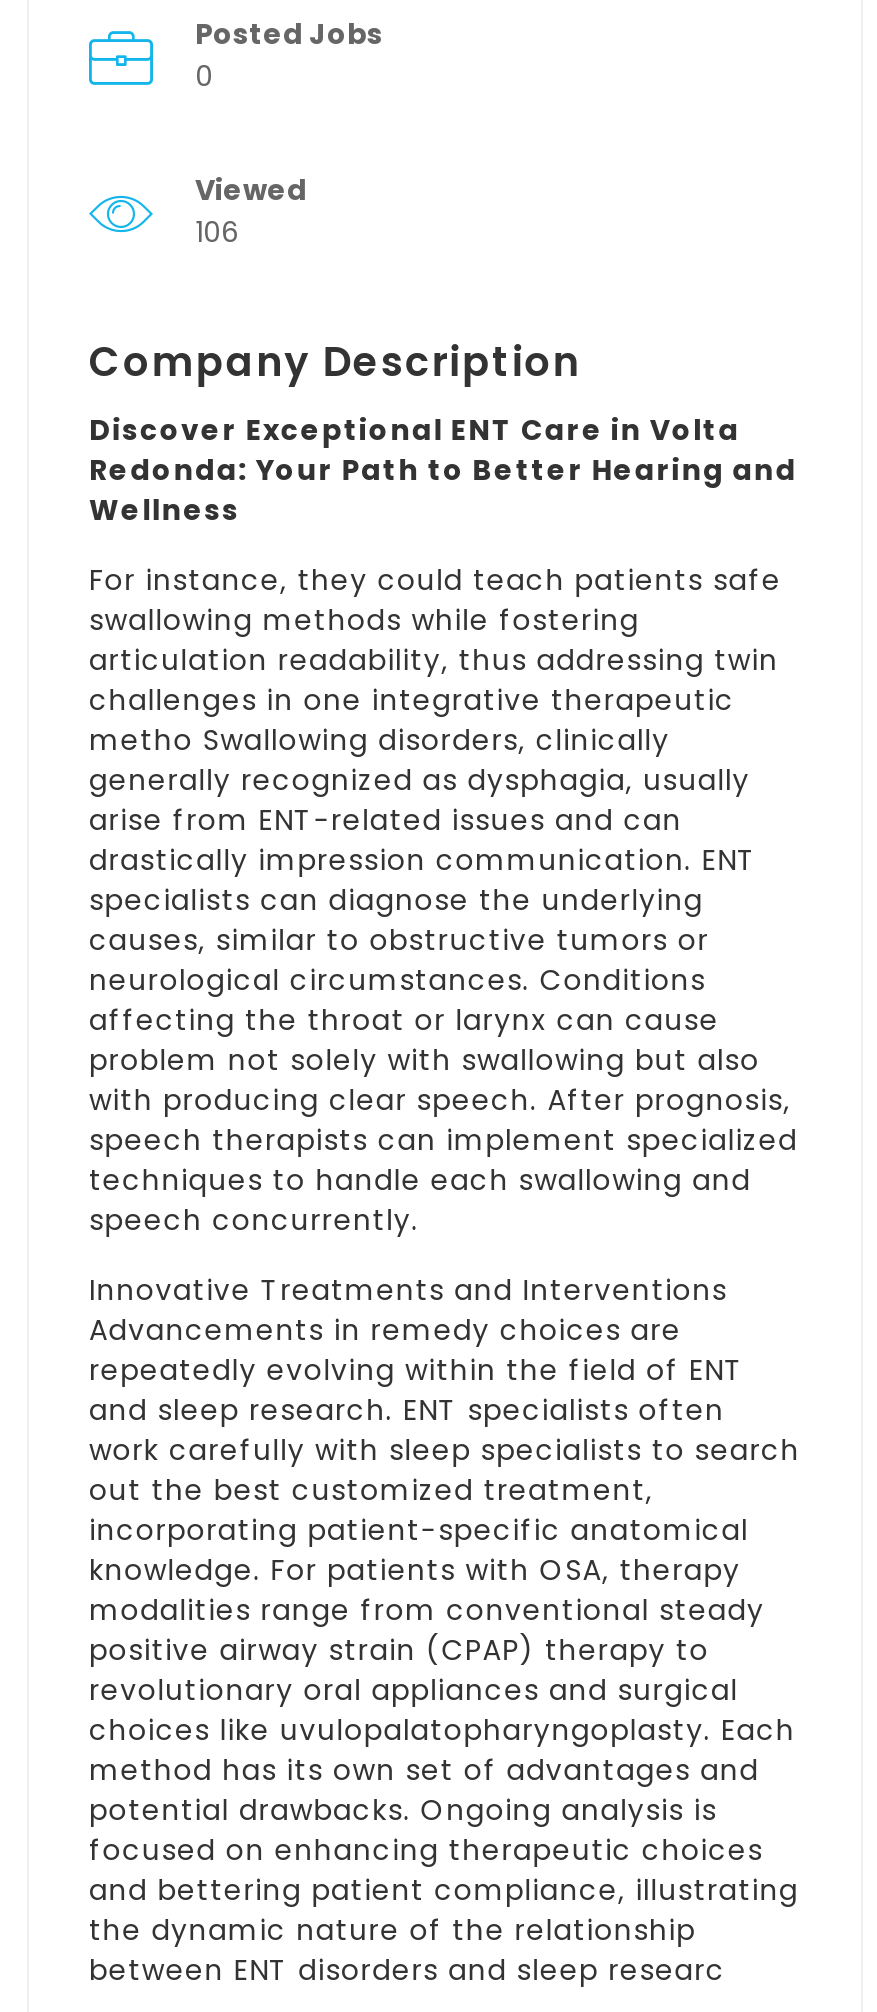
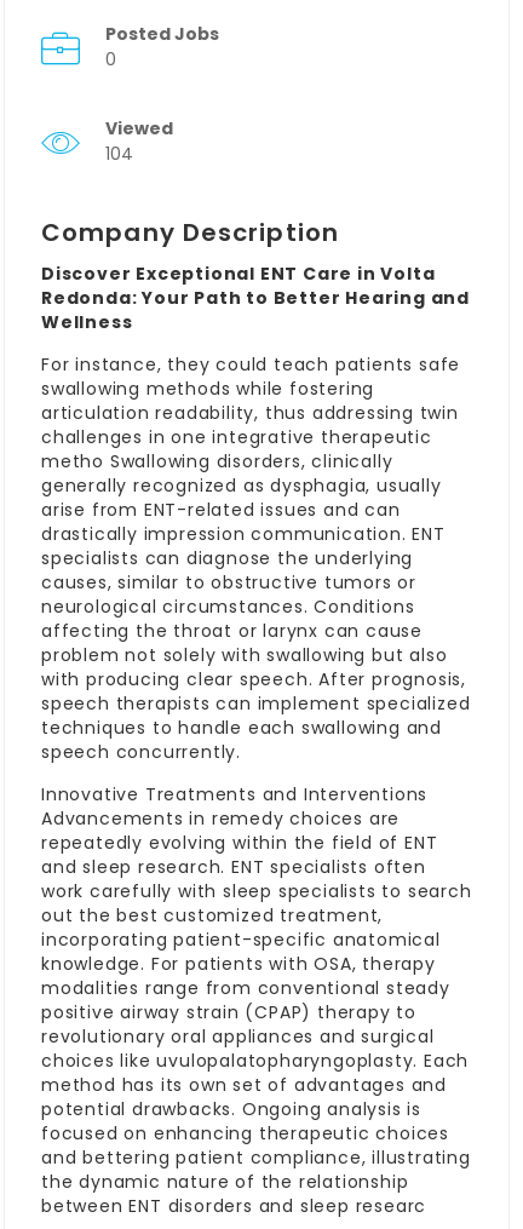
- 106
+ 104
